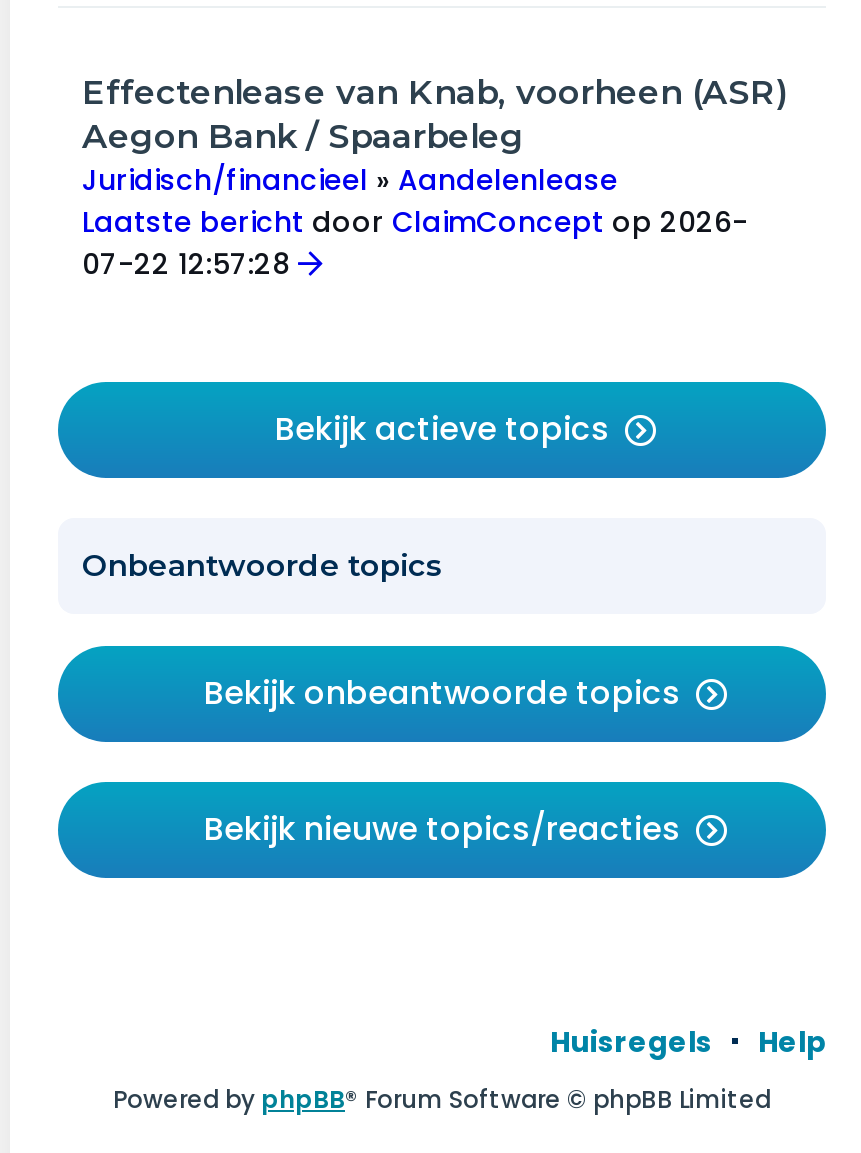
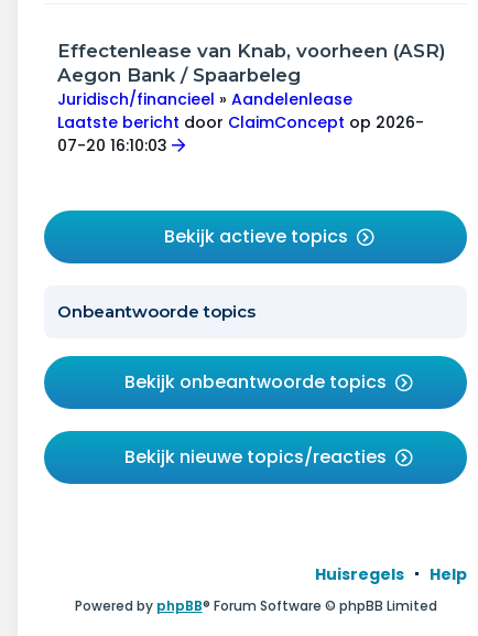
- 07-22 12:57:28
+ 07-20 16:10:03
